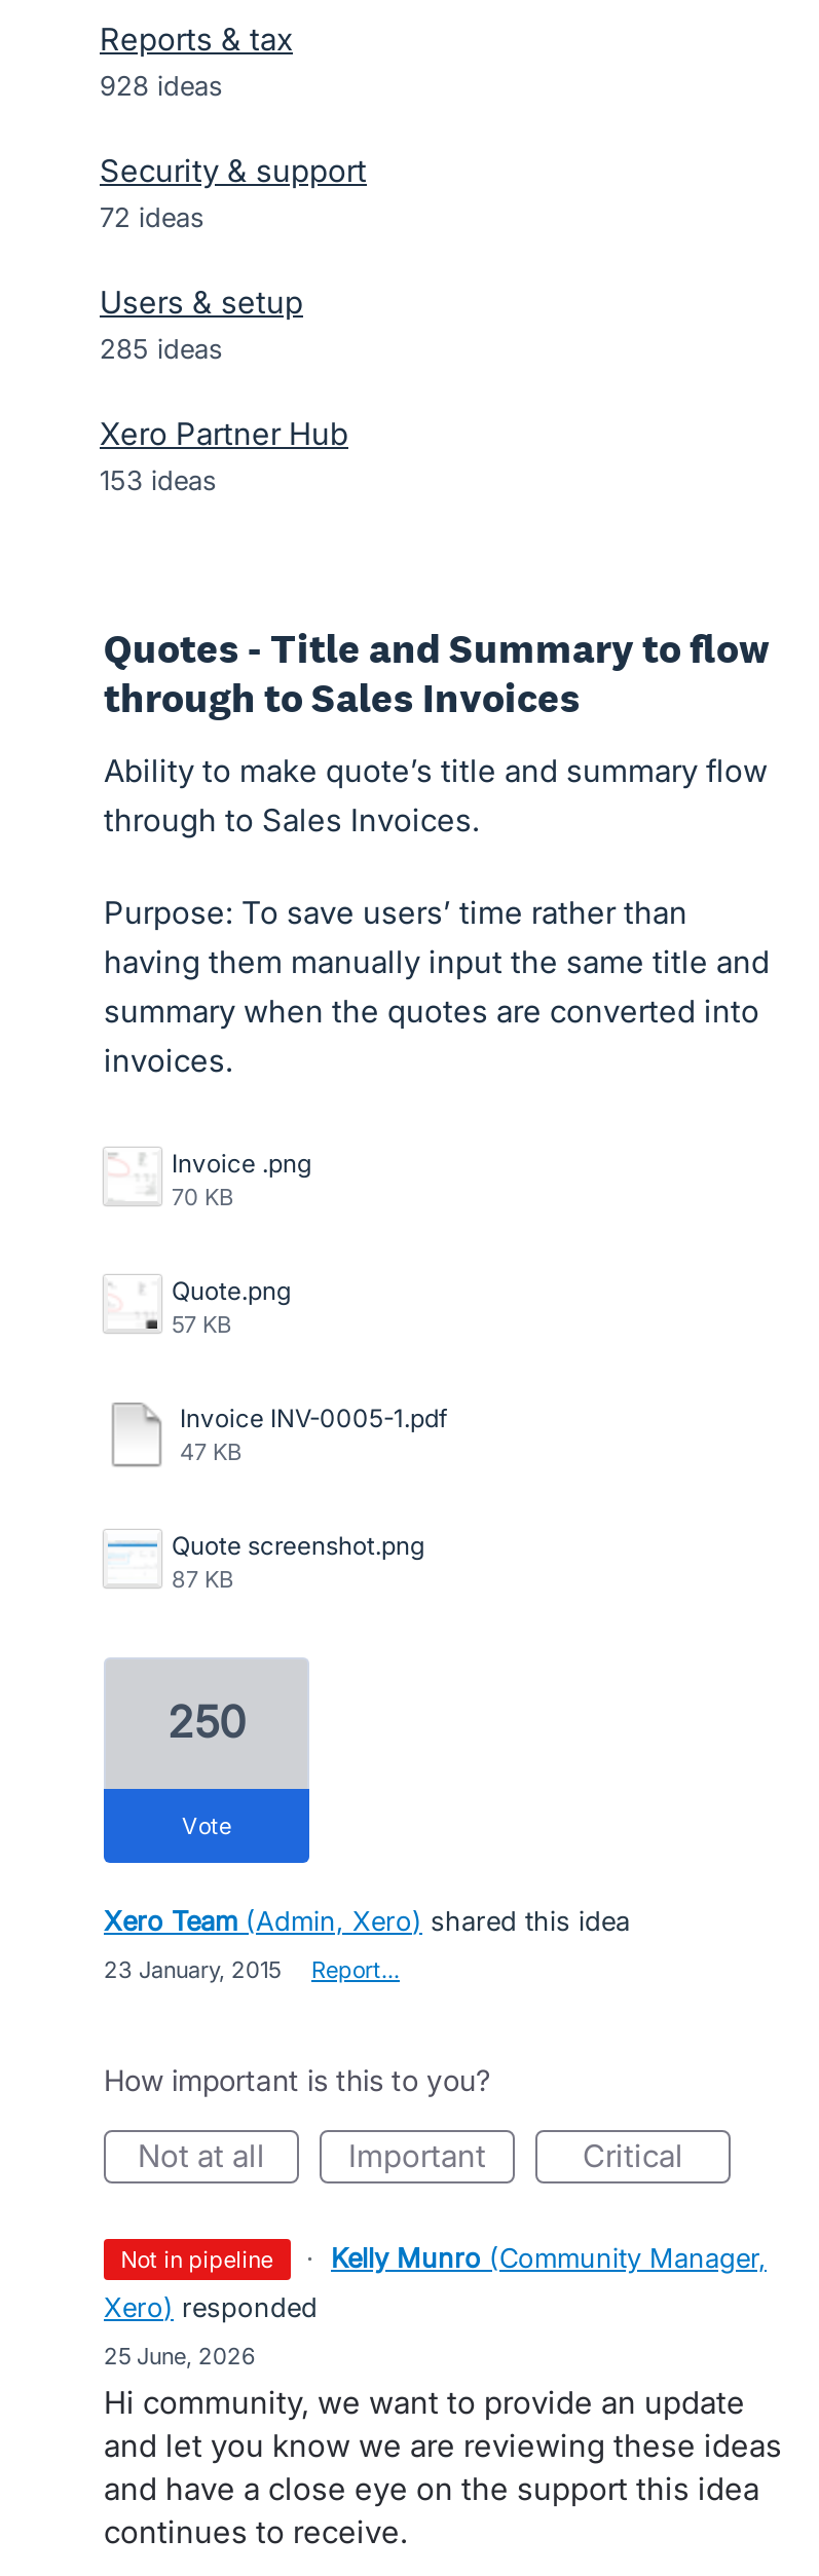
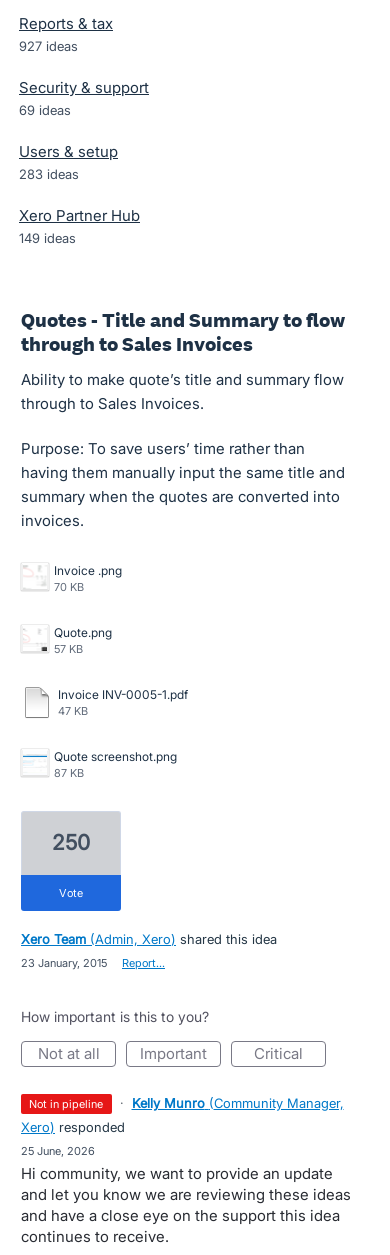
- 928 ideas
+ 927 ideas

- 72 ideas
+ 69 ideas

- 285 ideas
+ 283 ideas

- 153 ideas
+ 149 ideas
